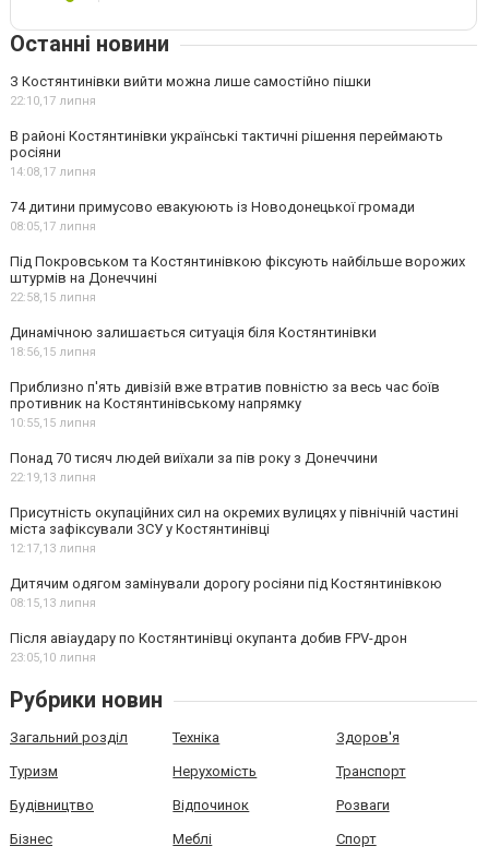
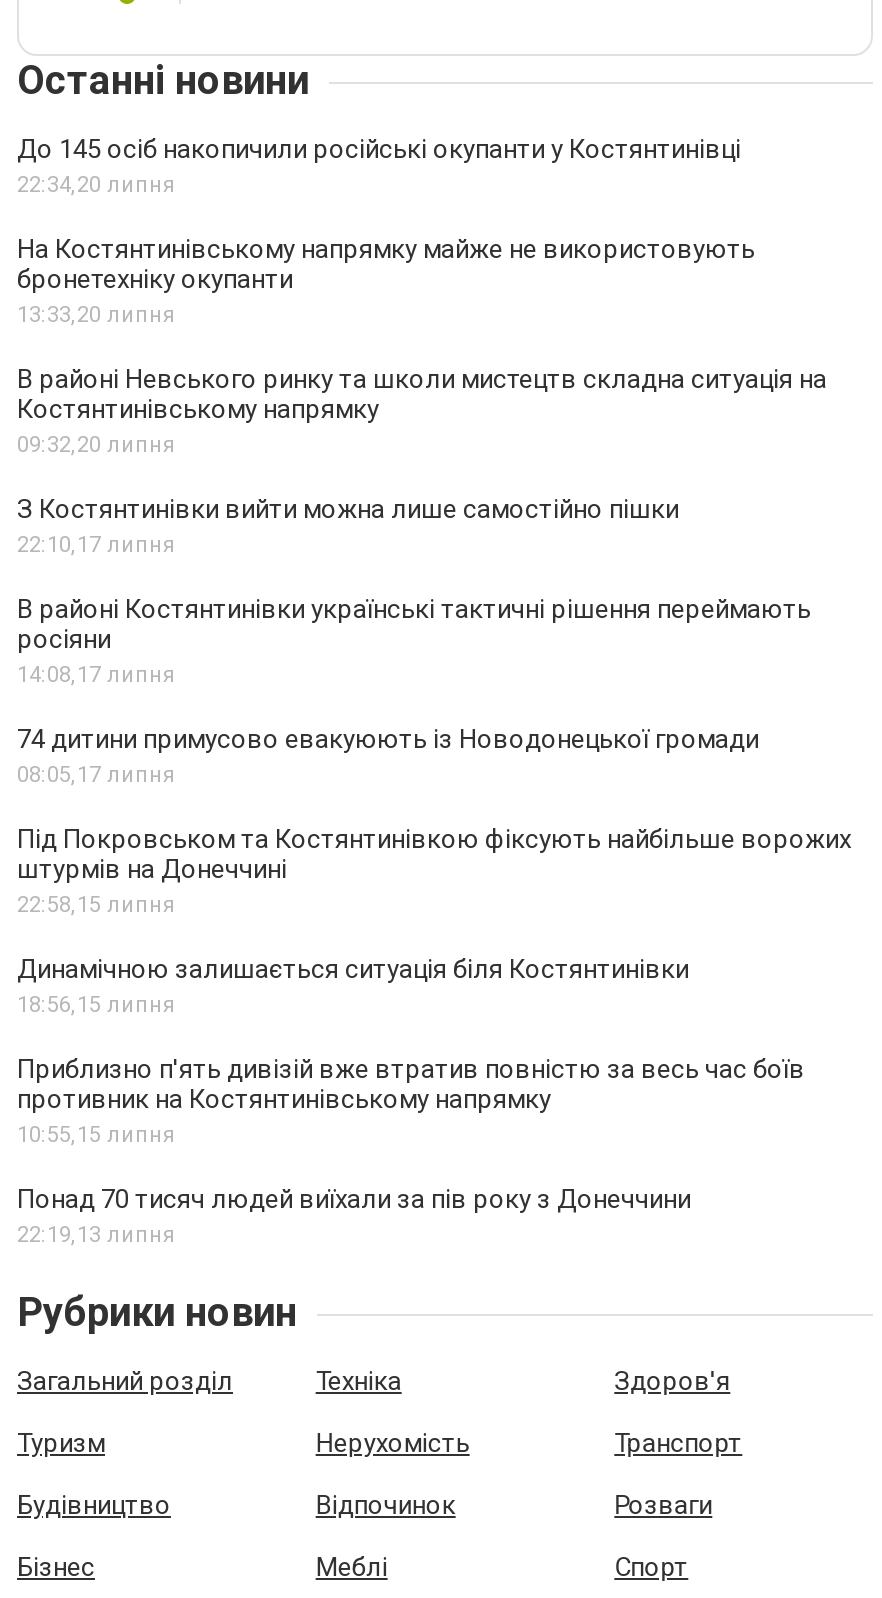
+ До 145 осіб накопичили російські окупанти у Костянтинівці
+ 22:34,20 липня
+ На Костянтинівському напрямку майже не використовують
+ бронетехніку окупанти
+ 13:33,20 липня
+ В районі Невського ринку та школи мистецтв складна ситуація на
+ Костянтинівському напрямку
+ 09:32,20 липня

moved down: З Костянтинівки вийти можна лише самостійно пішки | 22:10, 17 липня | В районі Костянтинівки українські тактичні рішення переймають | ... | Понад 70 тисяч людей виїхали за пів року з Донеччини | 22:19, 13 липня

- Присутність окупаційних сил на окремих вулицях у північній частині
- міста зафіксували ЗСУ у Костянтинівці
- 12:17,13 липня
- Дитячим одягом замінували дорогу росіяни під Костянтинівкою
- 08:15,13 липня
- Після авіаудару по Костянтинівці окупанта добив FPV-дрон
- 23:05,10 липня
